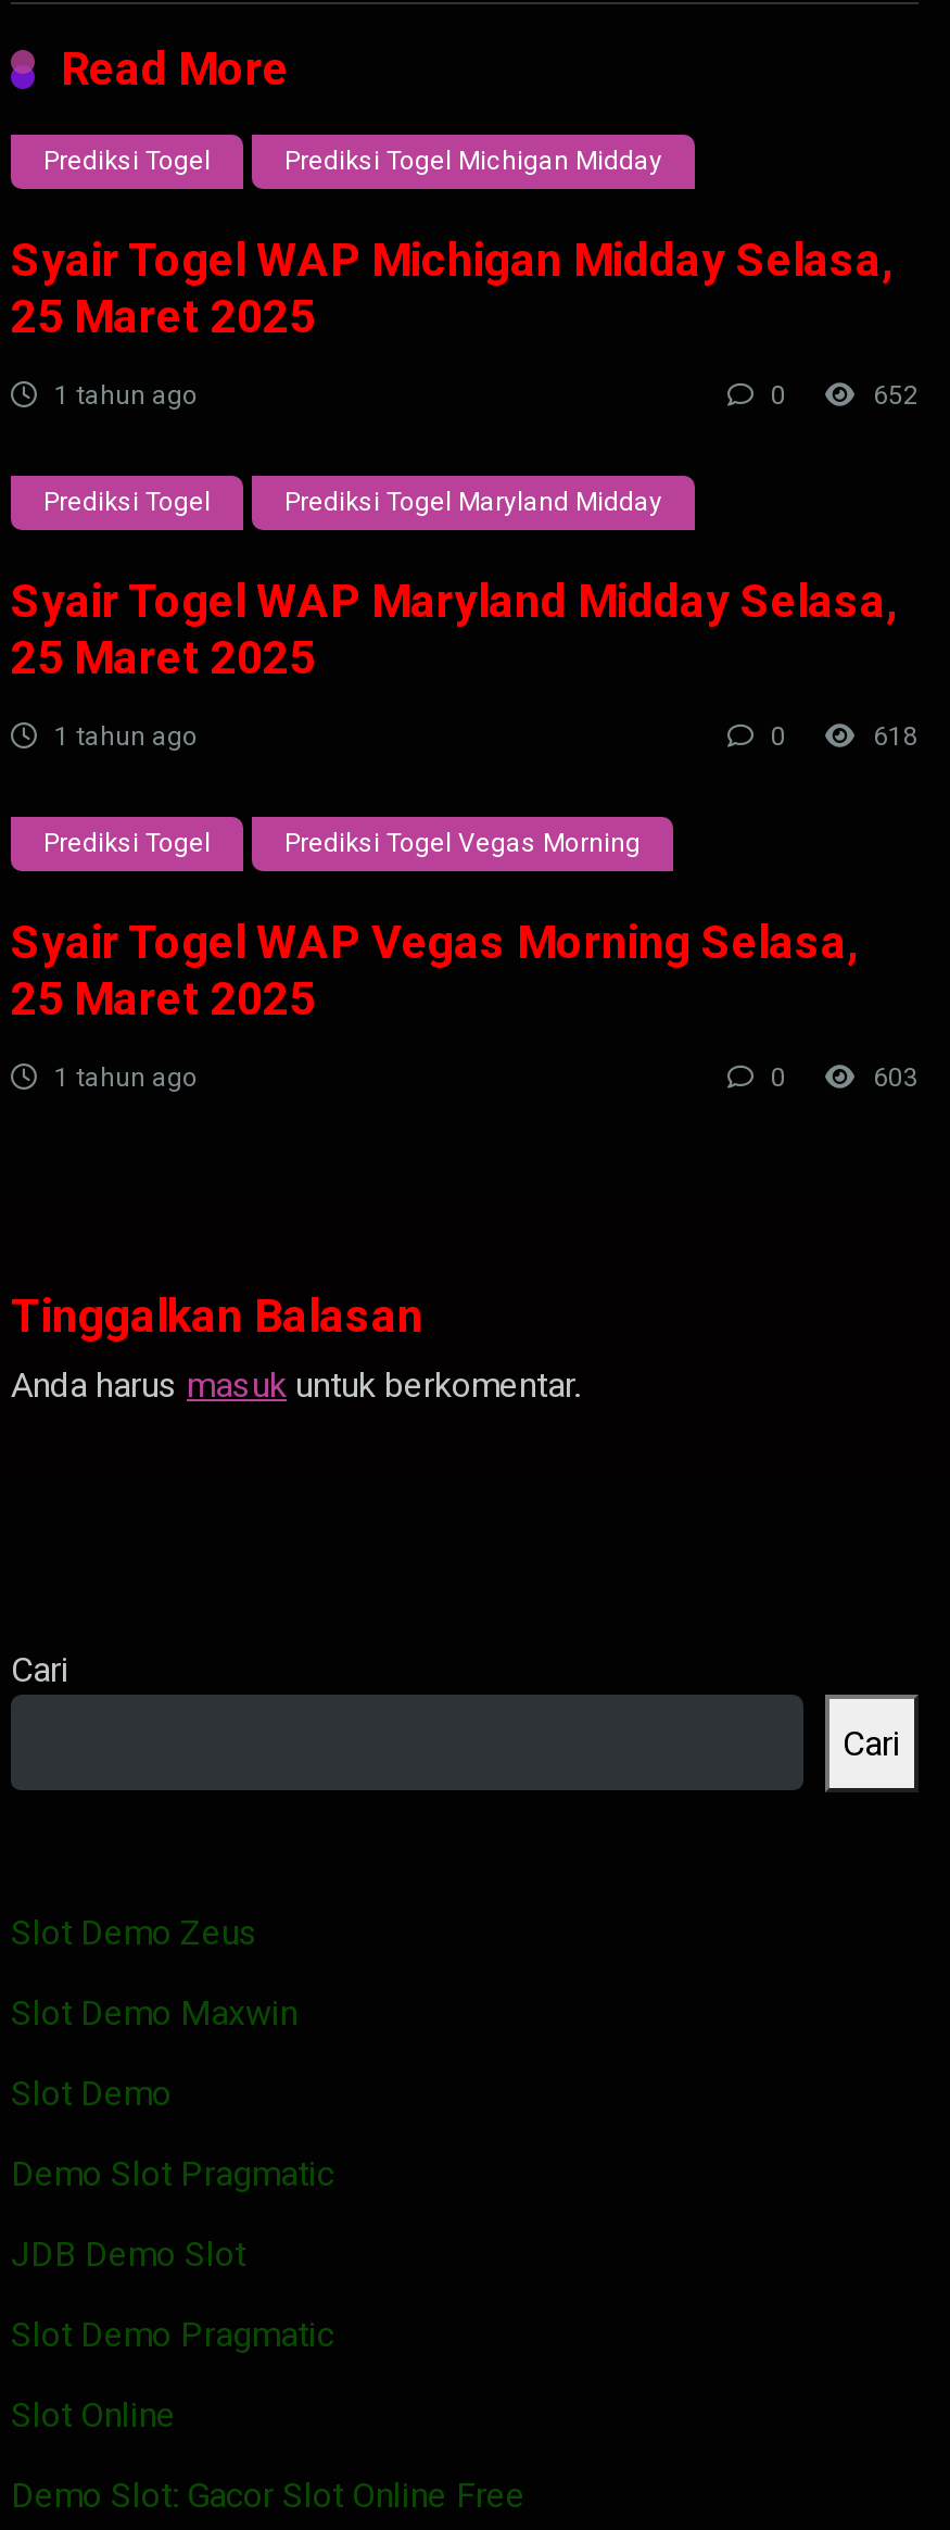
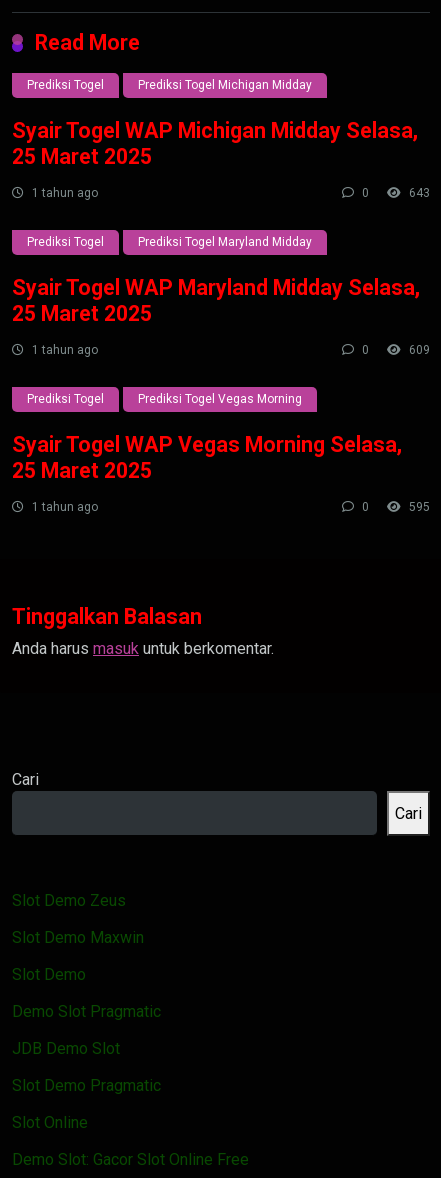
- 652
+ 643

- 618
+ 609

- 603
+ 595
